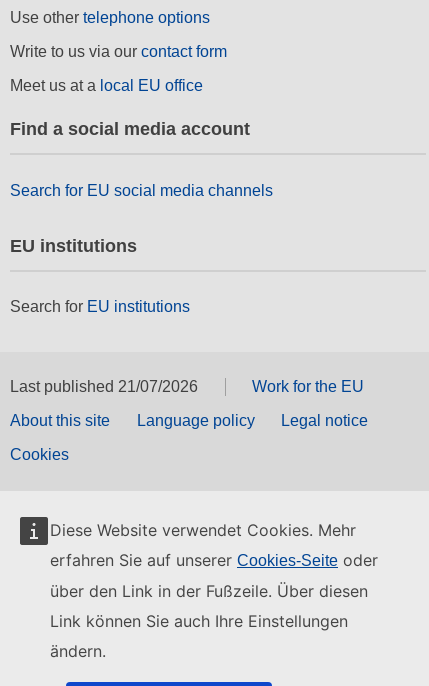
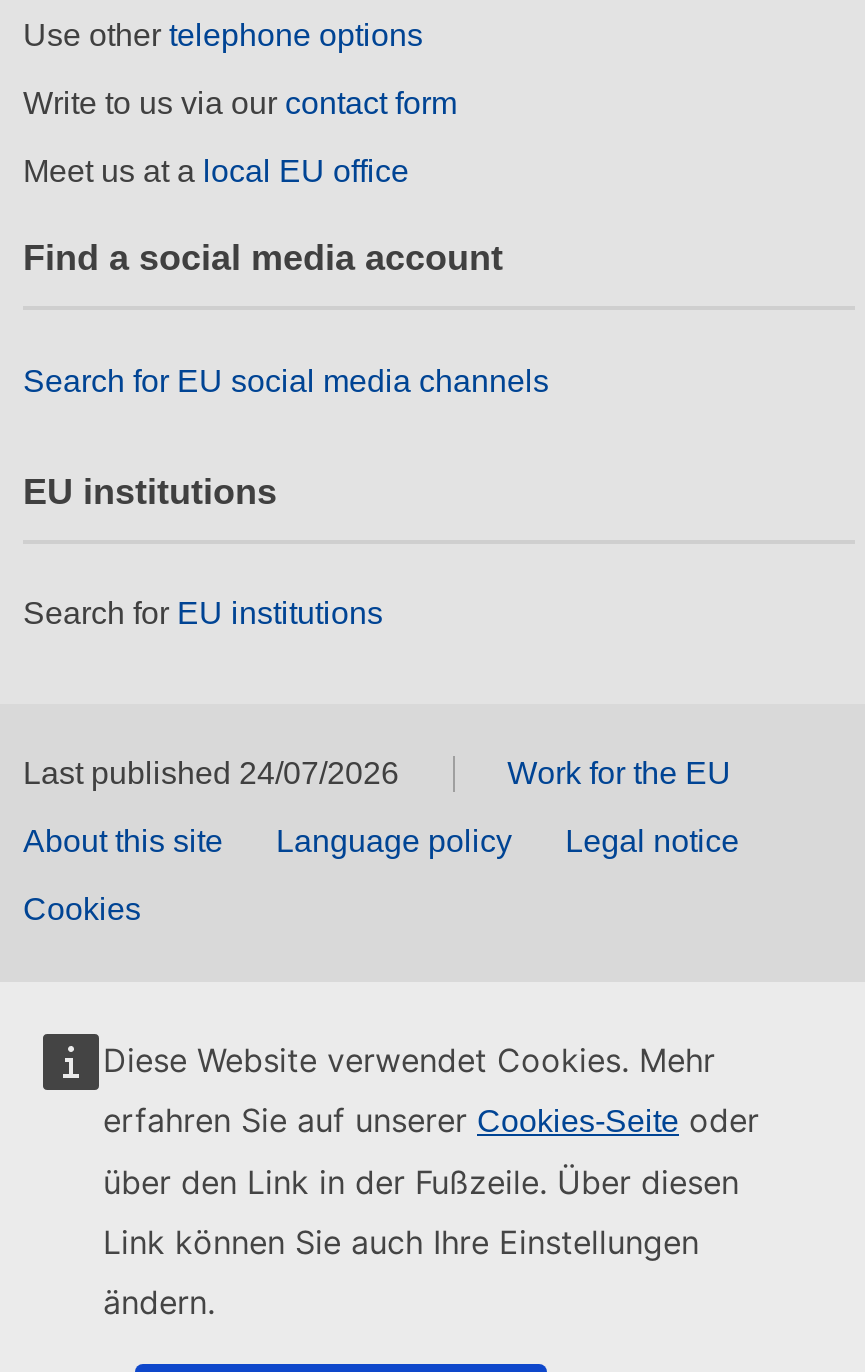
- Last published 21/07/2026
+ Last published 24/07/2026
